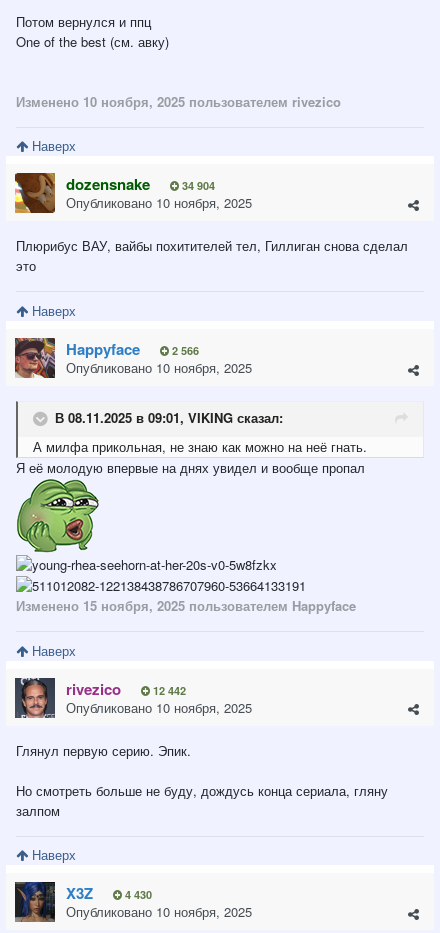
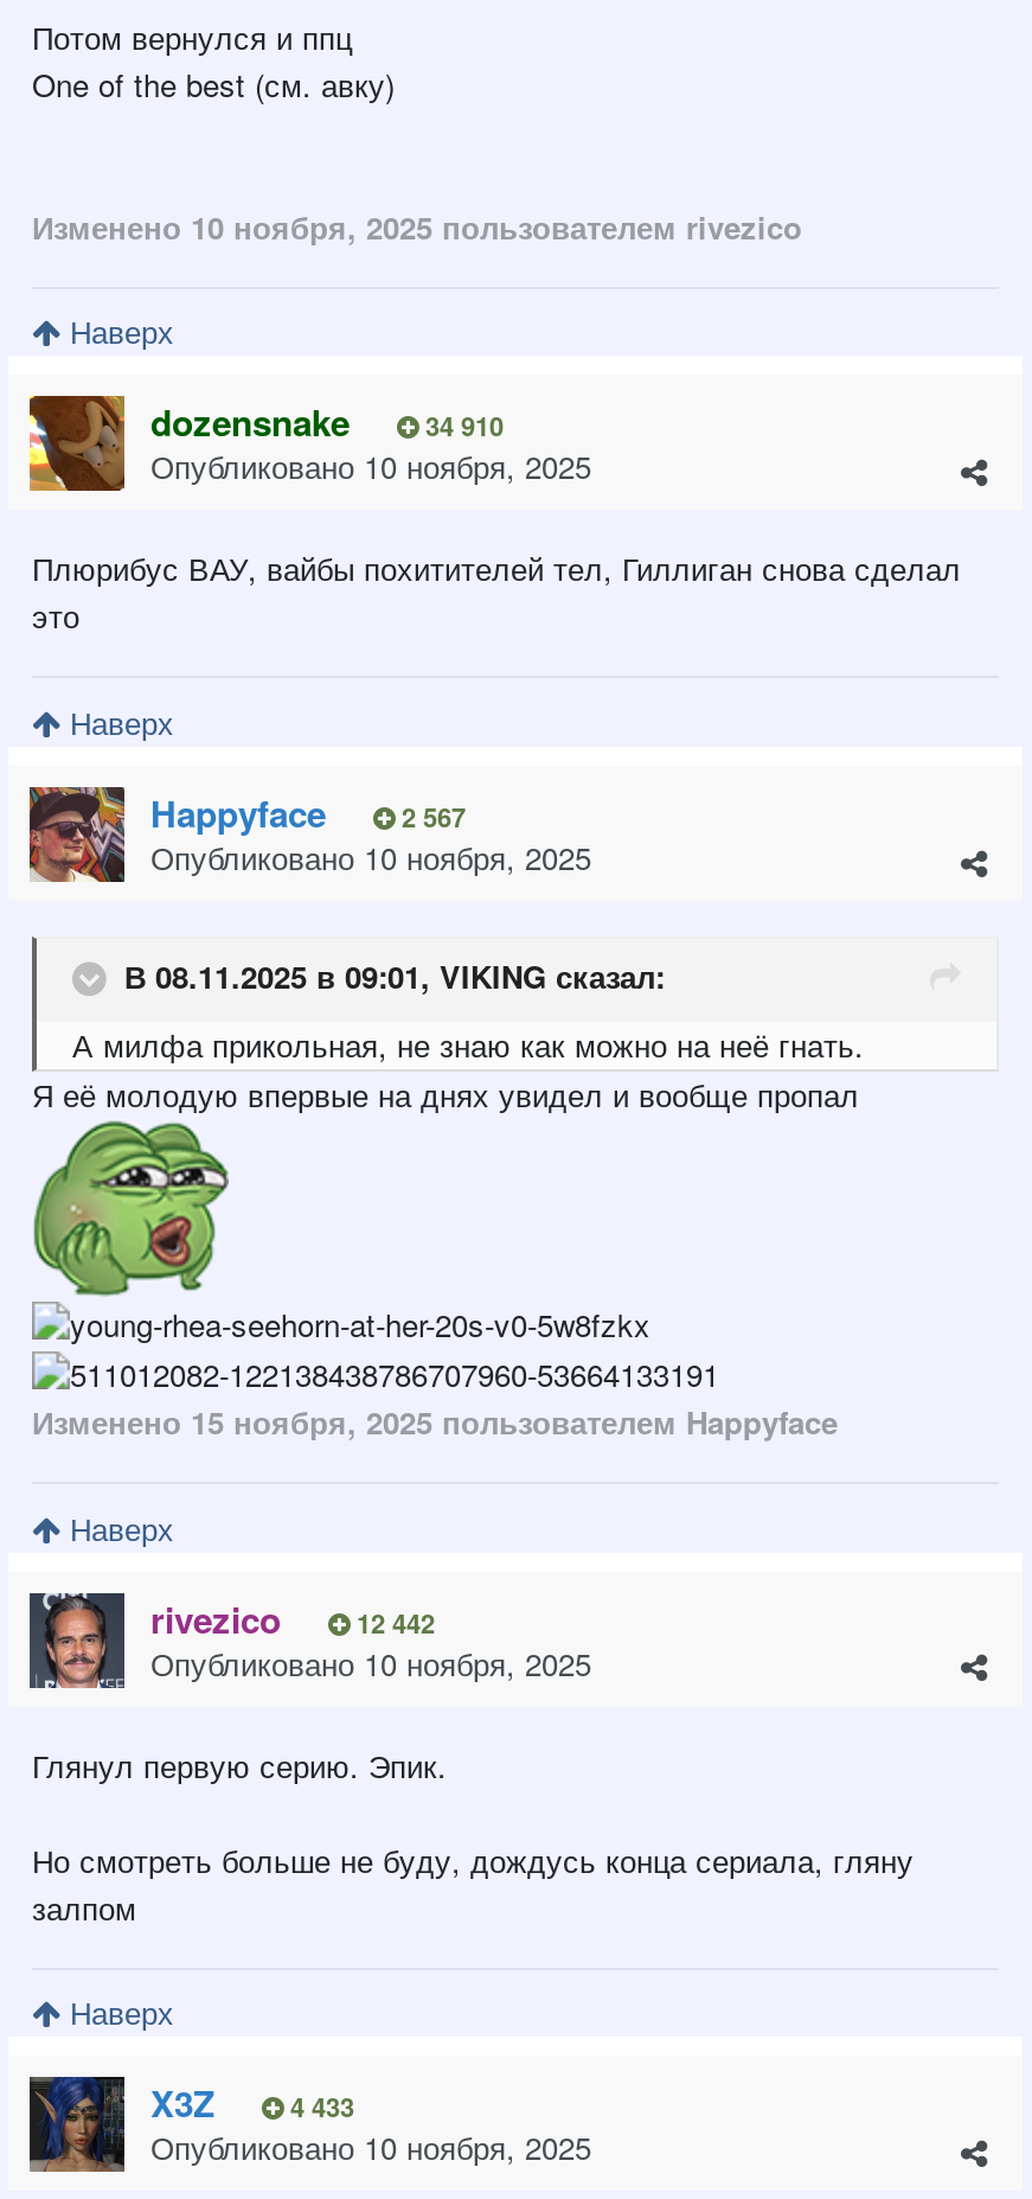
- dozensnake 34 904
+ dozensnake 34 910

- Happyface 2 566
+ Happyface 2 567

- X3Z 4 430
+ X3Z 4 433
